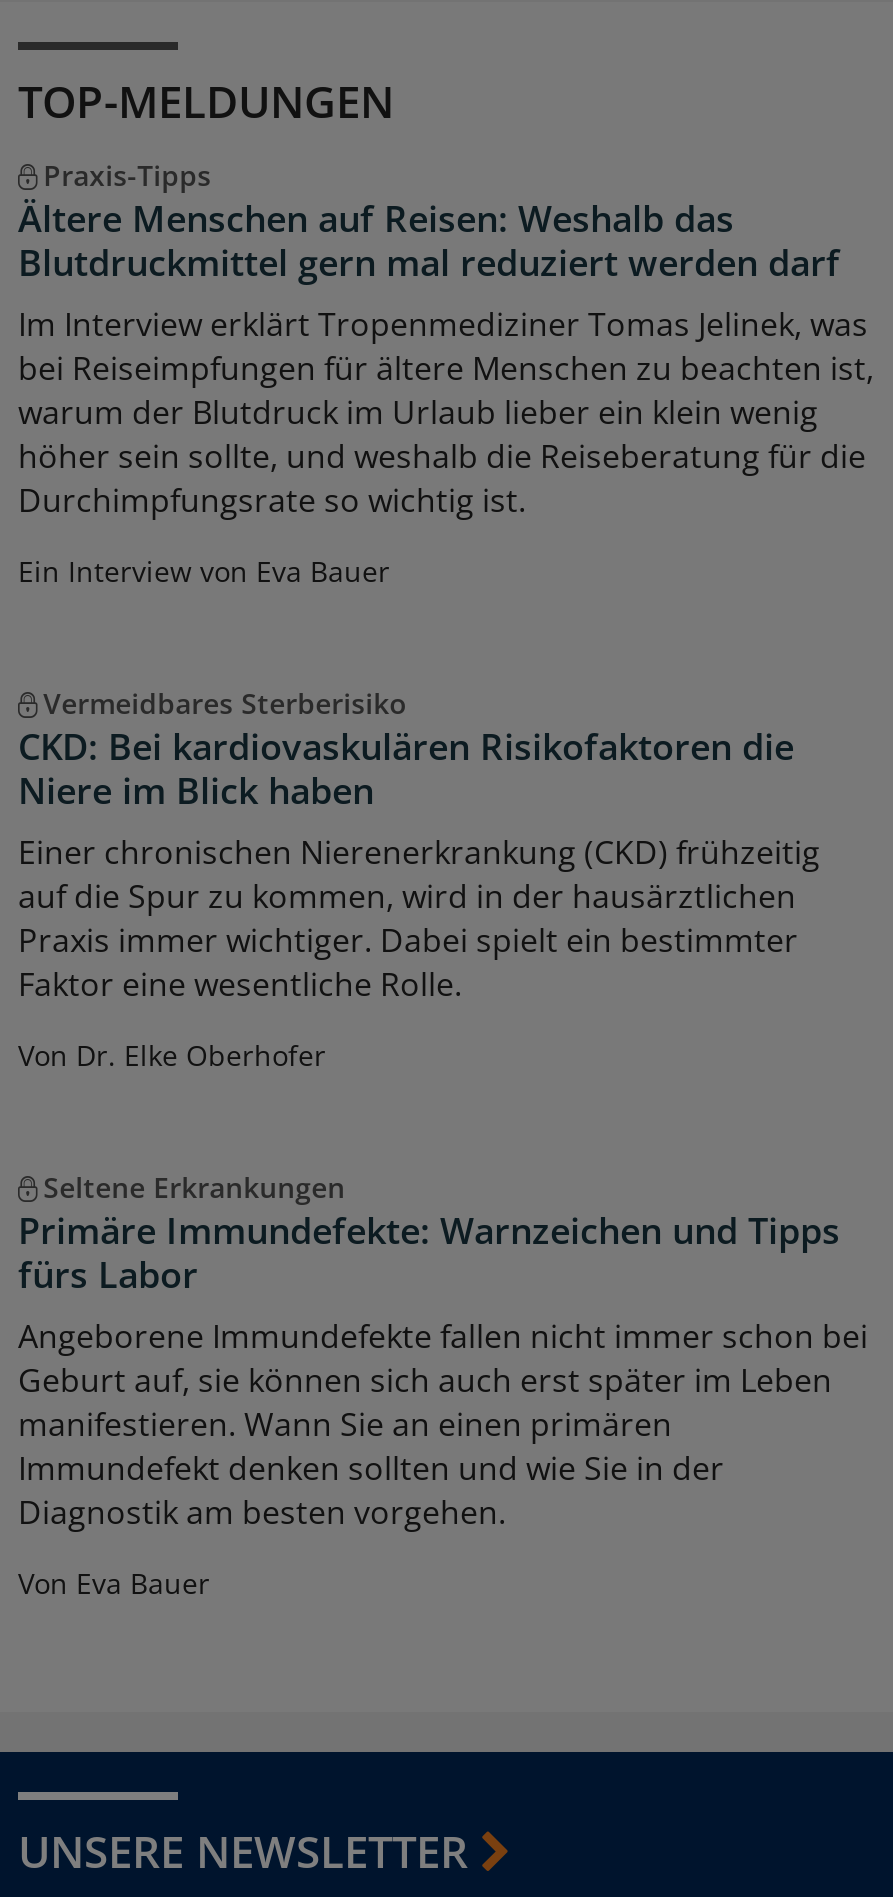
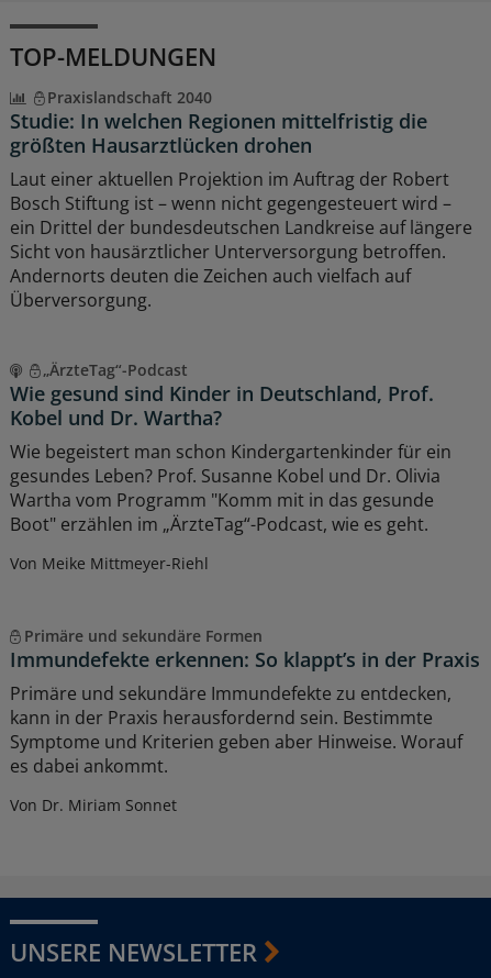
- Praxis-Tipps
- Ältere Menschen auf Reisen: Weshalb das
- Blutdruckmittel gern mal reduziert werden darf
- Im Interview erklärt Tropenmediziner Tomas Jelinek, was
- bei Reiseimpfungen für ältere Menschen zu beachten ist,
- warum der Blutdruck im Urlaub lieber ein klein wenig
- höher sein sollte, und weshalb die Reiseberatung für die
- Durchimpfungsrate so wichtig ist.
- Ein Interview von Eva Bauer
- Vermeidbares Sterberisiko
- CKD: Bei kardiovaskulären Risikofaktoren die
- Niere im Blick haben
- Einer chronischen Nierenerkrankung (CKD) frühzeitig
- auf die Spur zu kommen, wird in der hausärztlichen
- Praxis immer wichtiger. Dabei spielt ein bestimmter
- Faktor eine wesentliche Rolle.
- Von Dr. Elke Oberhofer
- Seltene Erkrankungen
- Primäre Immundefekte: Warnzeichen und Tipps
- fürs Labor
- Angeborene Immundefekte fallen nicht immer schon bei
- Geburt auf, sie können sich auch erst später im Leben
- manifestieren. Wann Sie an einen primären
- Immundefekt denken sollten und wie Sie in der
- Diagnostik am besten vorgehen.
- Von Eva Bauer
+ Praxislandschaft 2040
+ Studie: In welchen Regionen mittelfristig die
+ größten Hausarztlücken drohen
+ Laut einer aktuellen Projektion im Auftrag der Robert
+ Bosch Stiftung ist – wenn nicht gegengesteuert wird –
+ ein Drittel der bundesdeutschen Landkreise auf längere
+ Sicht von hausärztlicher Unterversorgung betroffen.
+ Andernorts deuten die Zeichen auch vielfach auf
+ Überversorgung.
+ „ÄrzteTag“-Podcast
+ Wie gesund sind Kinder in Deutschland, Prof.
+ Kobel und Dr. Wartha?
+ Wie begeistert man schon Kindergartenkinder für ein
+ gesundes Leben? Prof. Susanne Kobel und Dr. Olivia
+ Wartha vom Programm "Komm mit in das gesunde
+ Boot" erzählen im „ÄrzteTag“-Podcast, wie es geht.
+ Von Meike Mittmeyer-Riehl
+ Primäre und sekundäre Formen
+ Immundefekte erkennen: So klappt’s in der Praxis
+ Primäre und sekundäre Immundefekte zu entdecken,
+ kann in der Praxis herausfordernd sein. Bestimmte
+ Symptome und Kriterien geben aber Hinweise. Worauf
+ es dabei ankommt.
+ Von Dr. Miriam Sonnet
